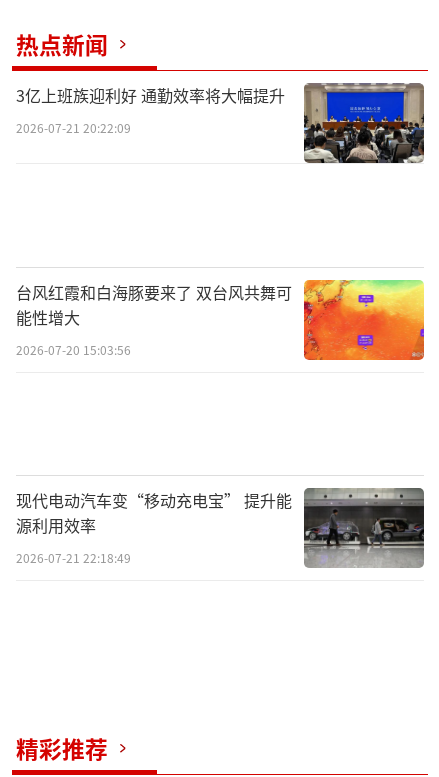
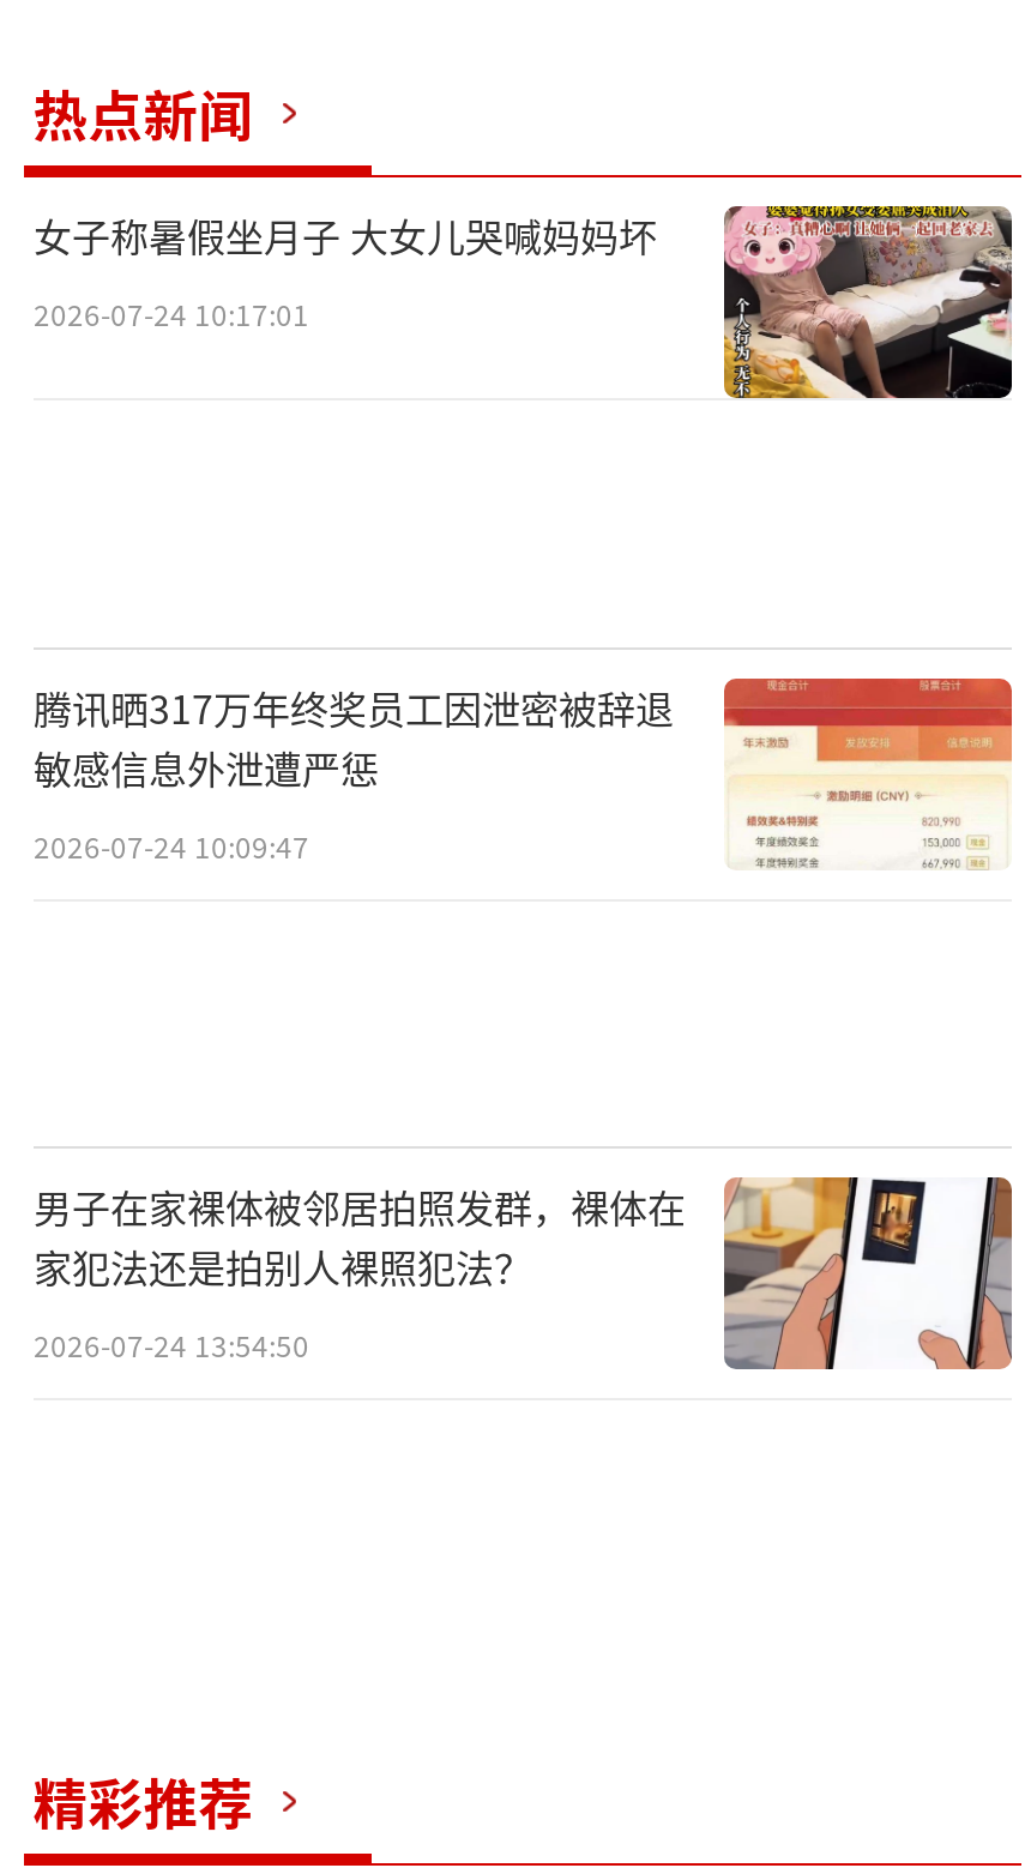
- [image]
- 3亿上班族迎利好 通勤效率将大幅提升
+ [image]
+ 女子称暑假坐月子 大女儿哭喊妈妈坏

- 2026-07-21 20:22:09
+ 2026-07-24 10:17:01

- [image]
- 台风红霞和白海豚要来了 双台风共舞可
- 能性增大
+ [image]
+ 腾讯晒317万年终奖员工因泄密被辞退
+ 敏感信息外泄遭严惩

- 2026-07-20 15:03:56
+ 2026-07-24 10:09:47

- [image]
- 现代电动汽车变“移动充电宝” 提升能
- 源利用效率
+ [image]
+ 男子在家裸体被邻居拍照发群，裸体在
+ 家犯法还是拍别人裸照犯法？

- 2026-07-21 22:18:49
+ 2026-07-24 13:54:50
